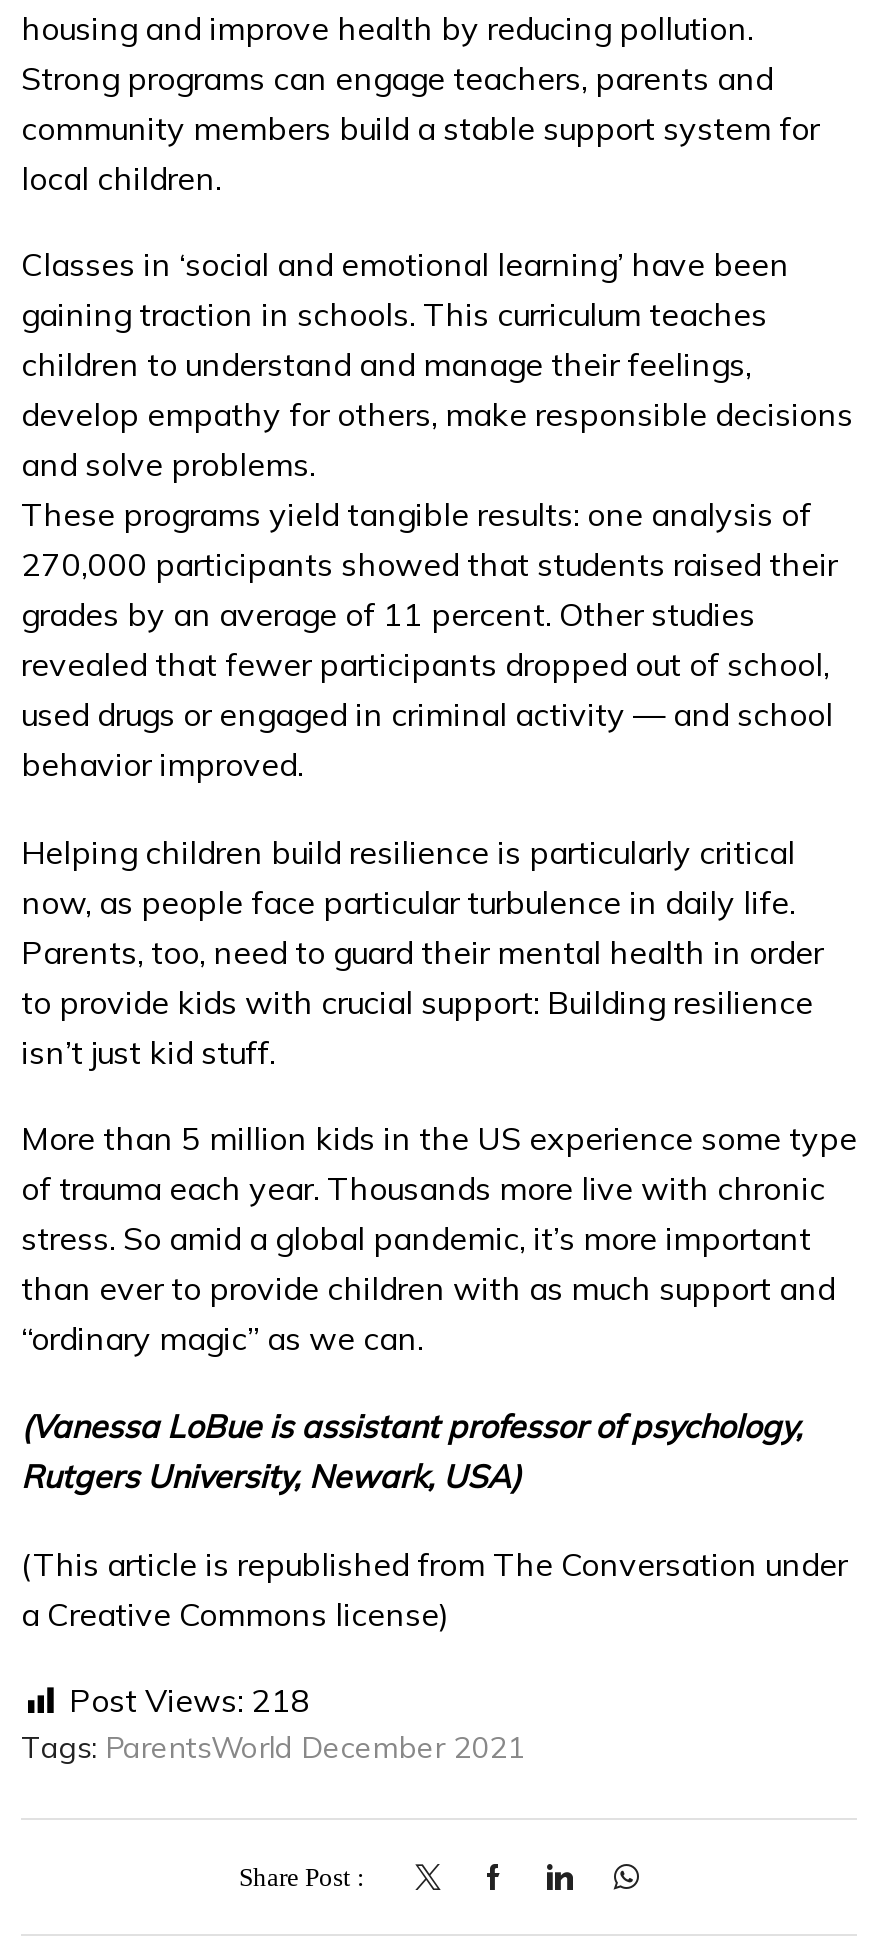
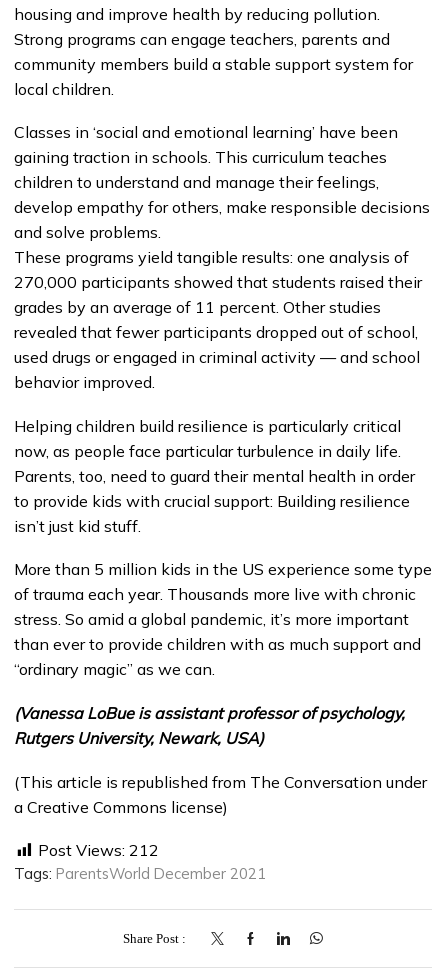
- Post Views: 218
+ Post Views: 212
